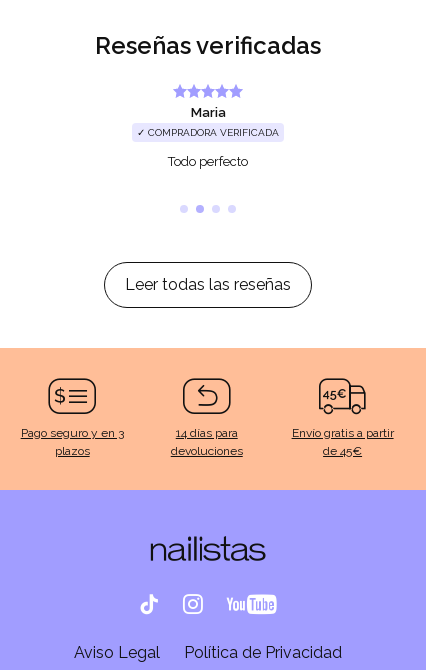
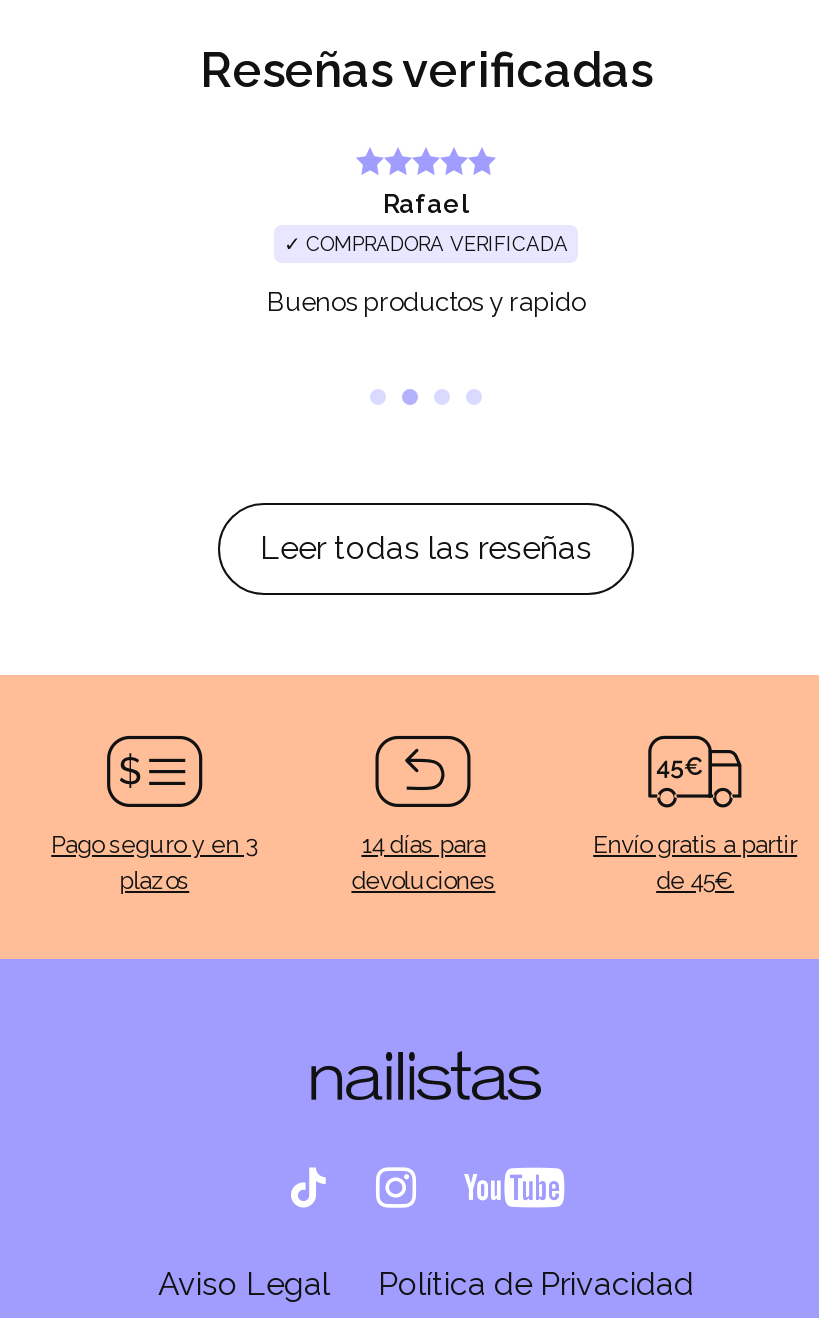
- Maria
+ Rafael

- Todo perfecto
+ Buenos productos y rapido
